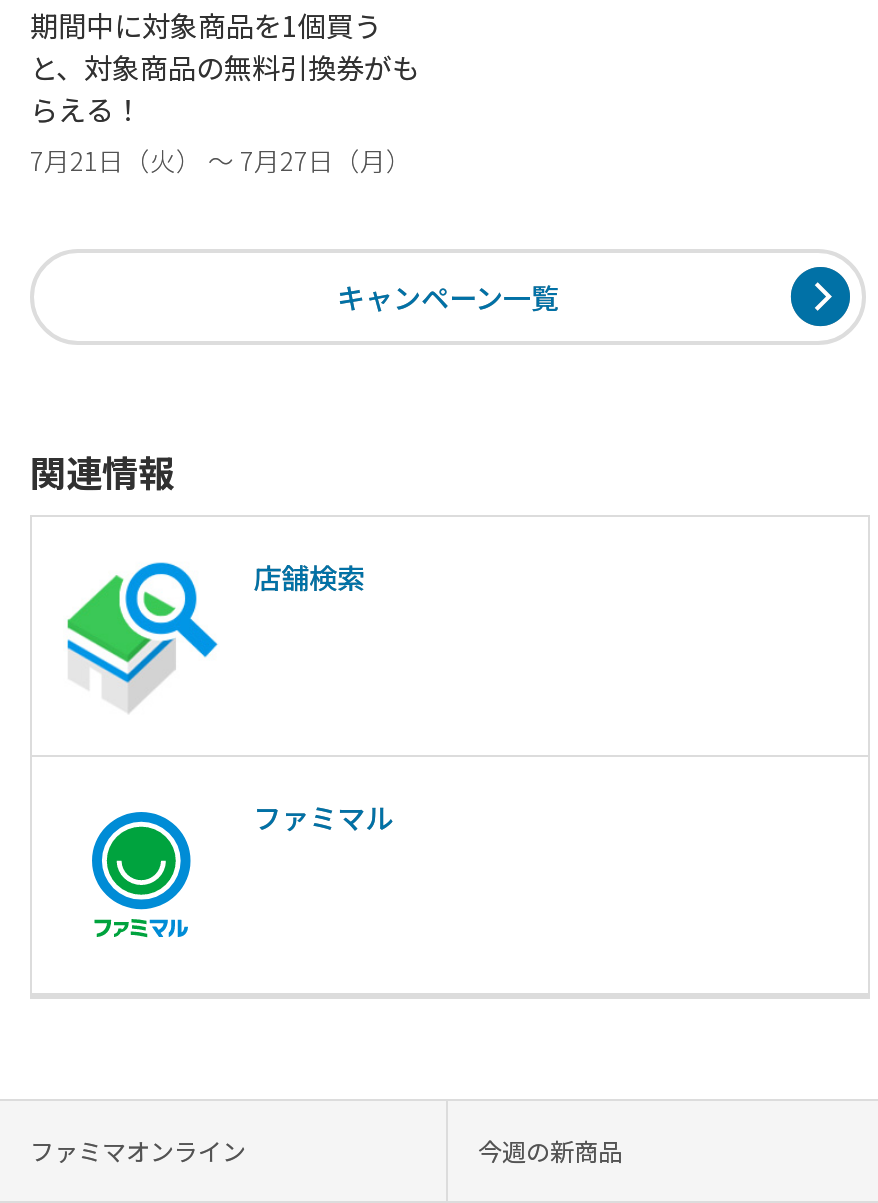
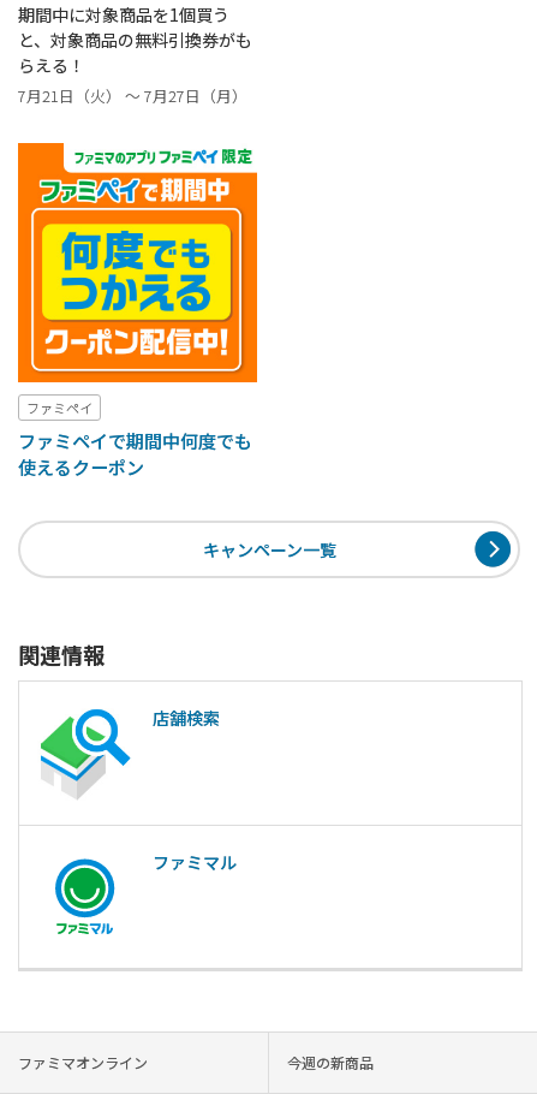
+ [image]
+ ファミペイ
+ ファミペイで期間中何度でも
+ 使えるクーポン
